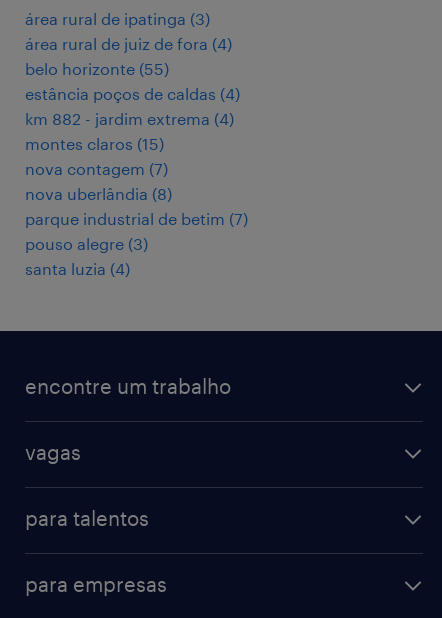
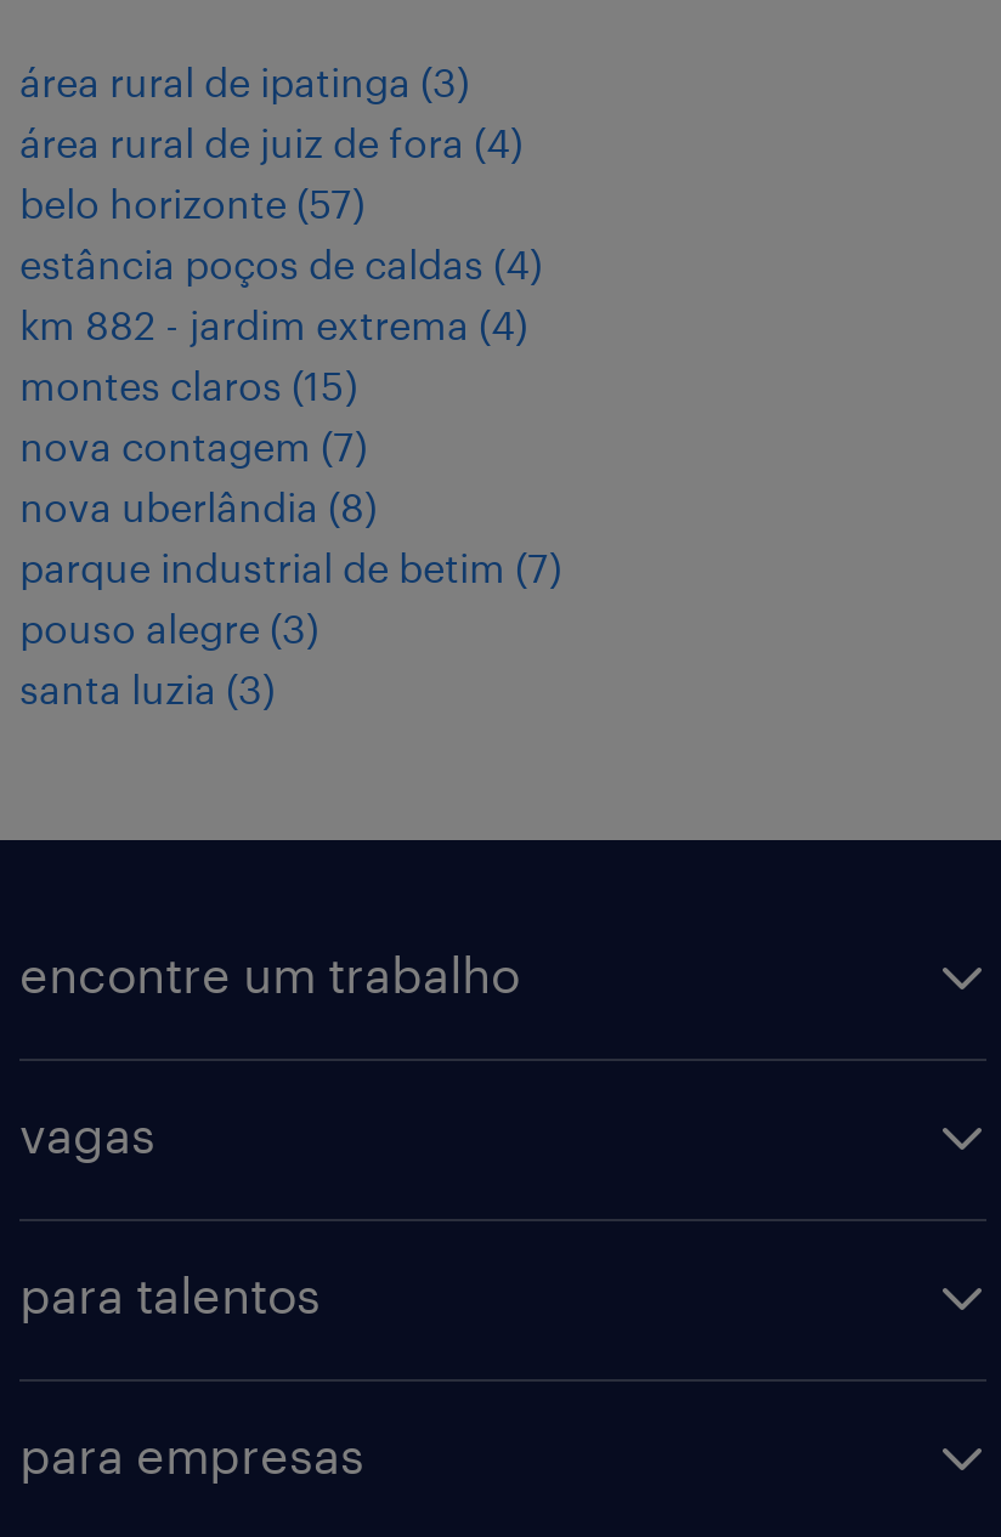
- belo horizonte (55)
+ belo horizonte (57)

- santa luzia (4)
+ santa luzia (3)
